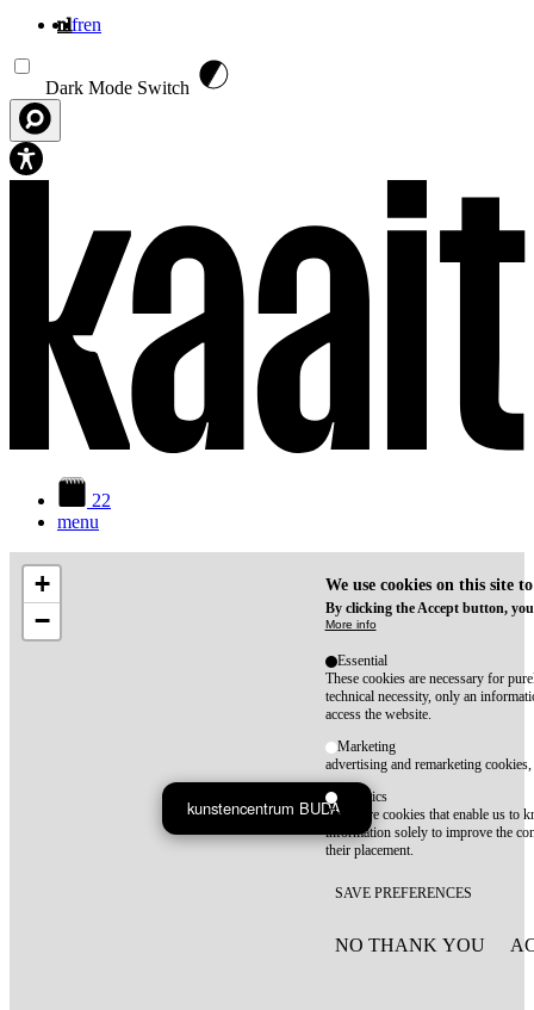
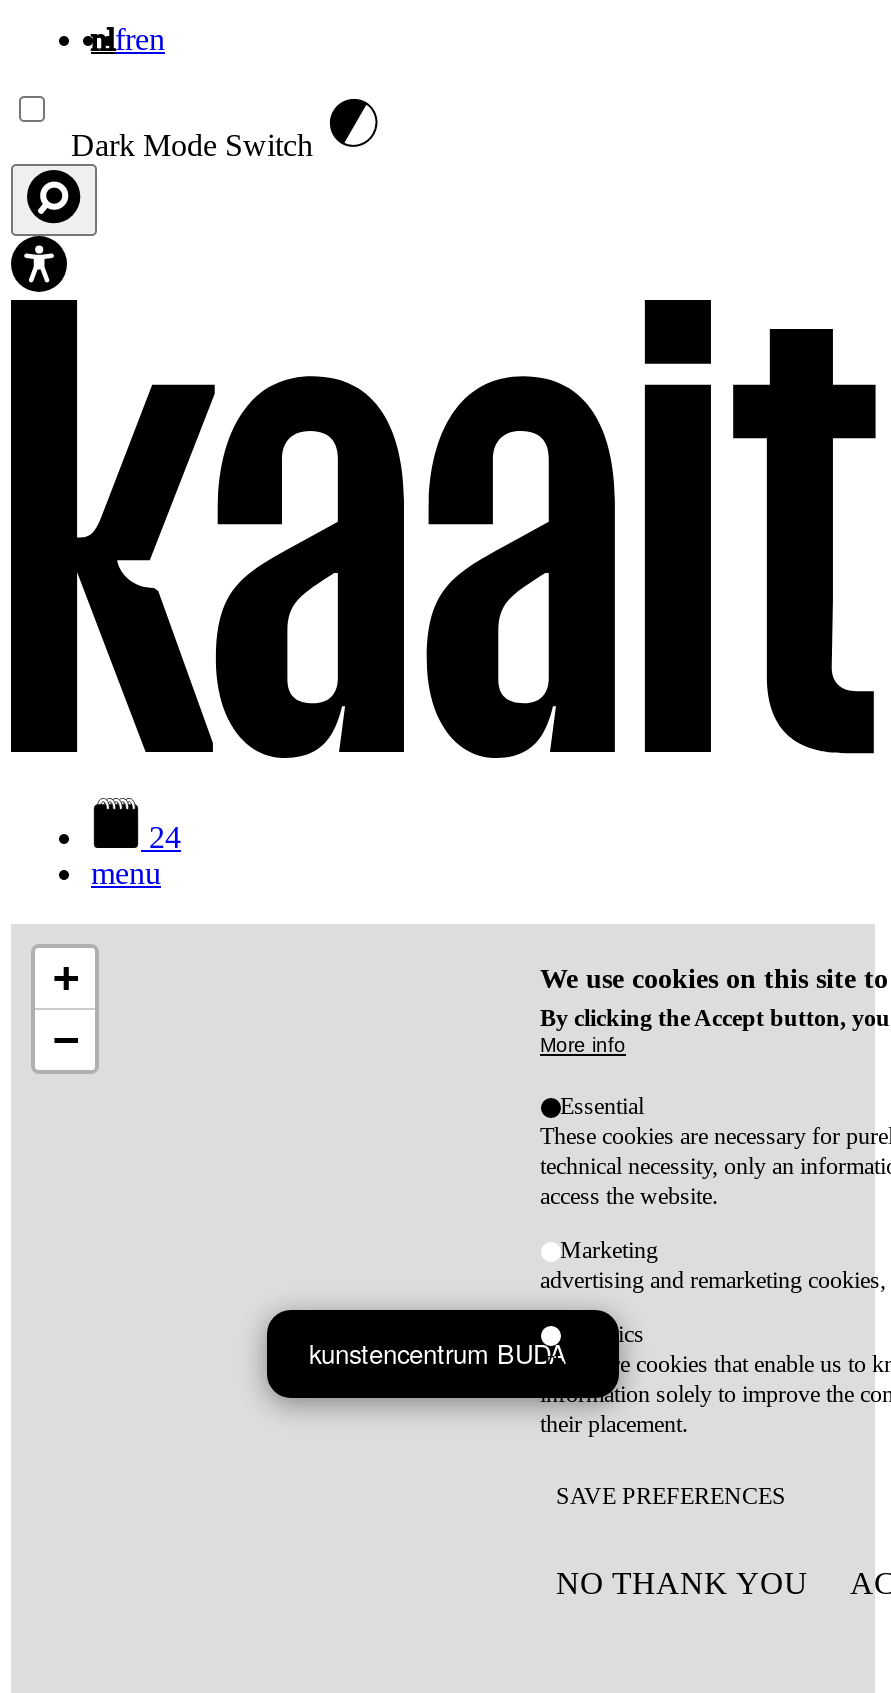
- 22
+ 24
